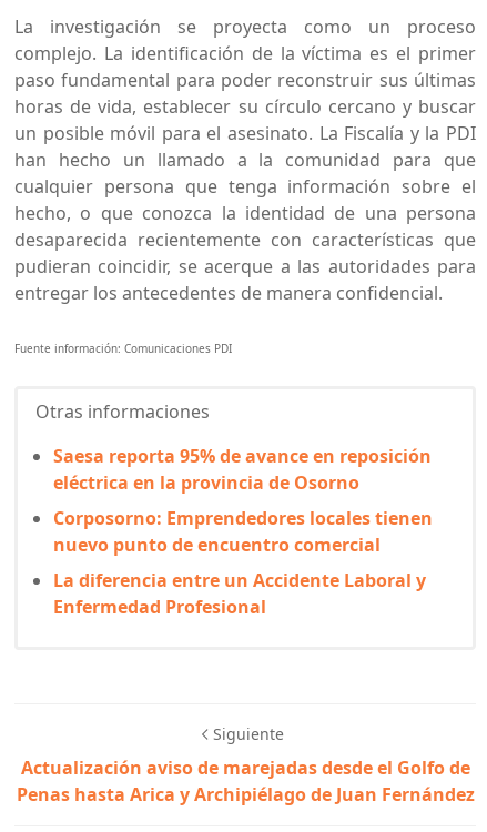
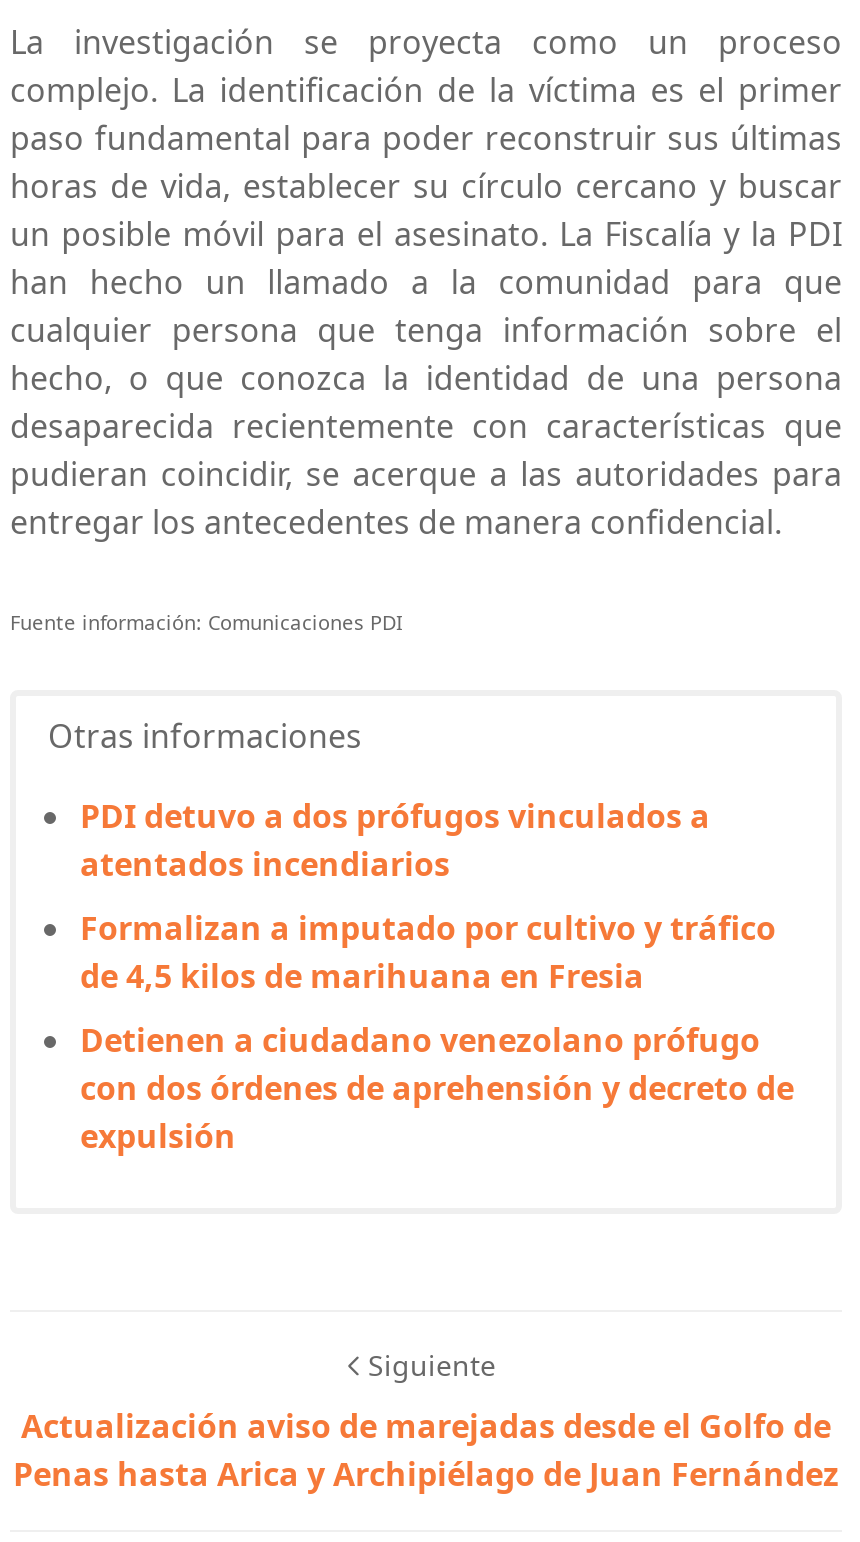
- Saesa reporta 95% de avance en reposición
- eléctrica en la provincia de Osorno
+ PDI detuvo a dos prófugos vinculados a
+ atentados incendiarios

- Corposorno: Emprendedores locales tienen
- nuevo punto de encuentro comercial
+ Formalizan a imputado por cultivo y tráfico
+ de 4,5 kilos de marihuana en Fresia

- La diferencia entre un Accidente Laboral y
- Enfermedad Profesional
+ Detienen a ciudadano venezolano prófugo
+ con dos órdenes de aprehensión y decreto de
+ expulsión
